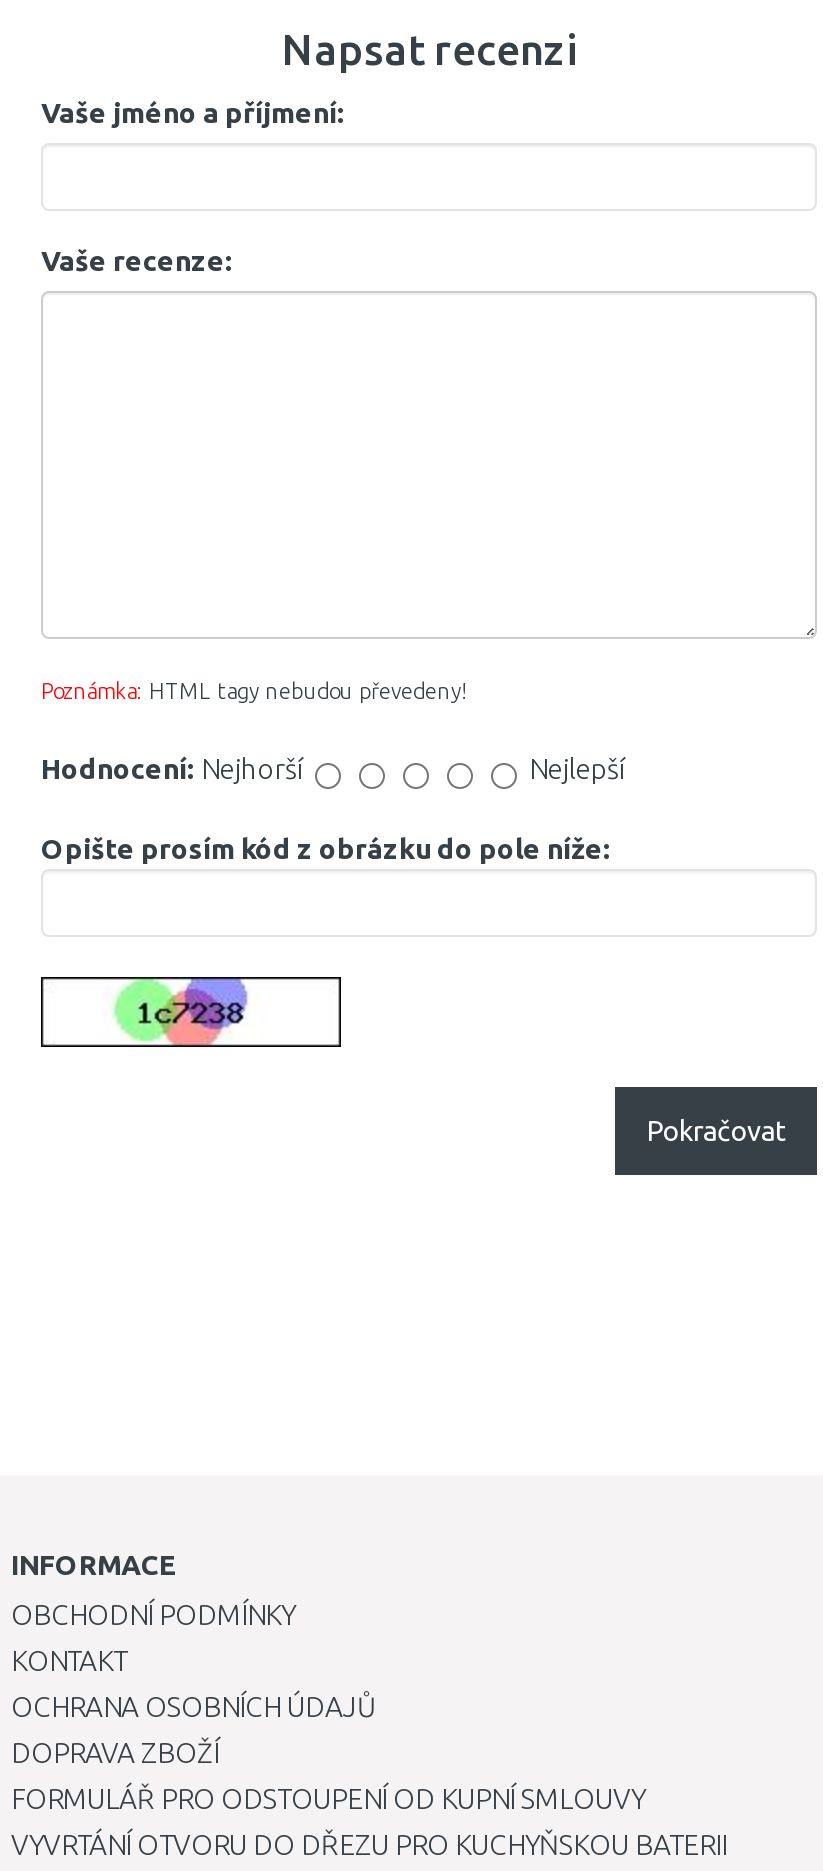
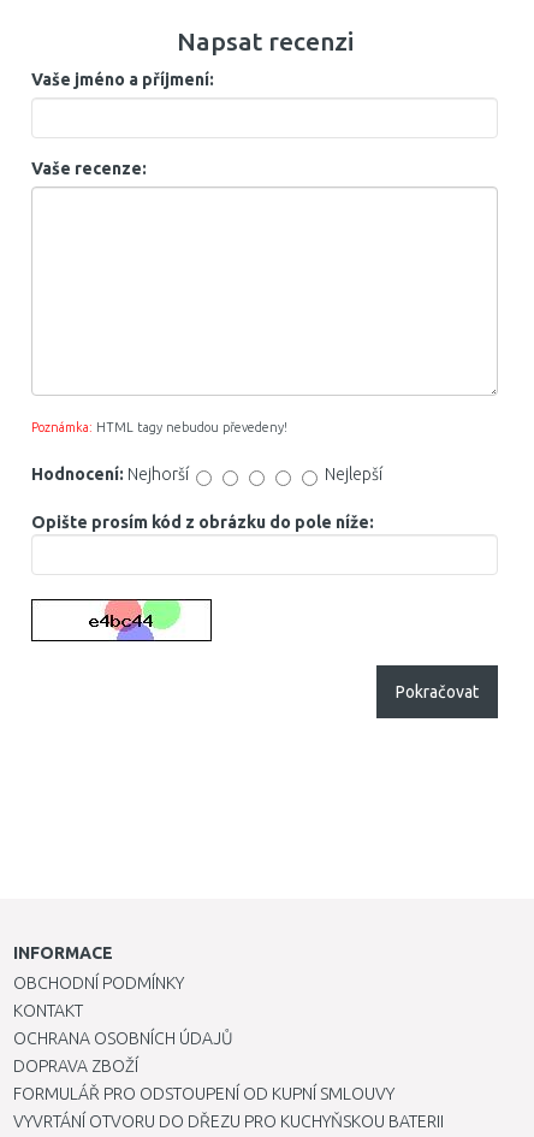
- [image]
+ [image]
